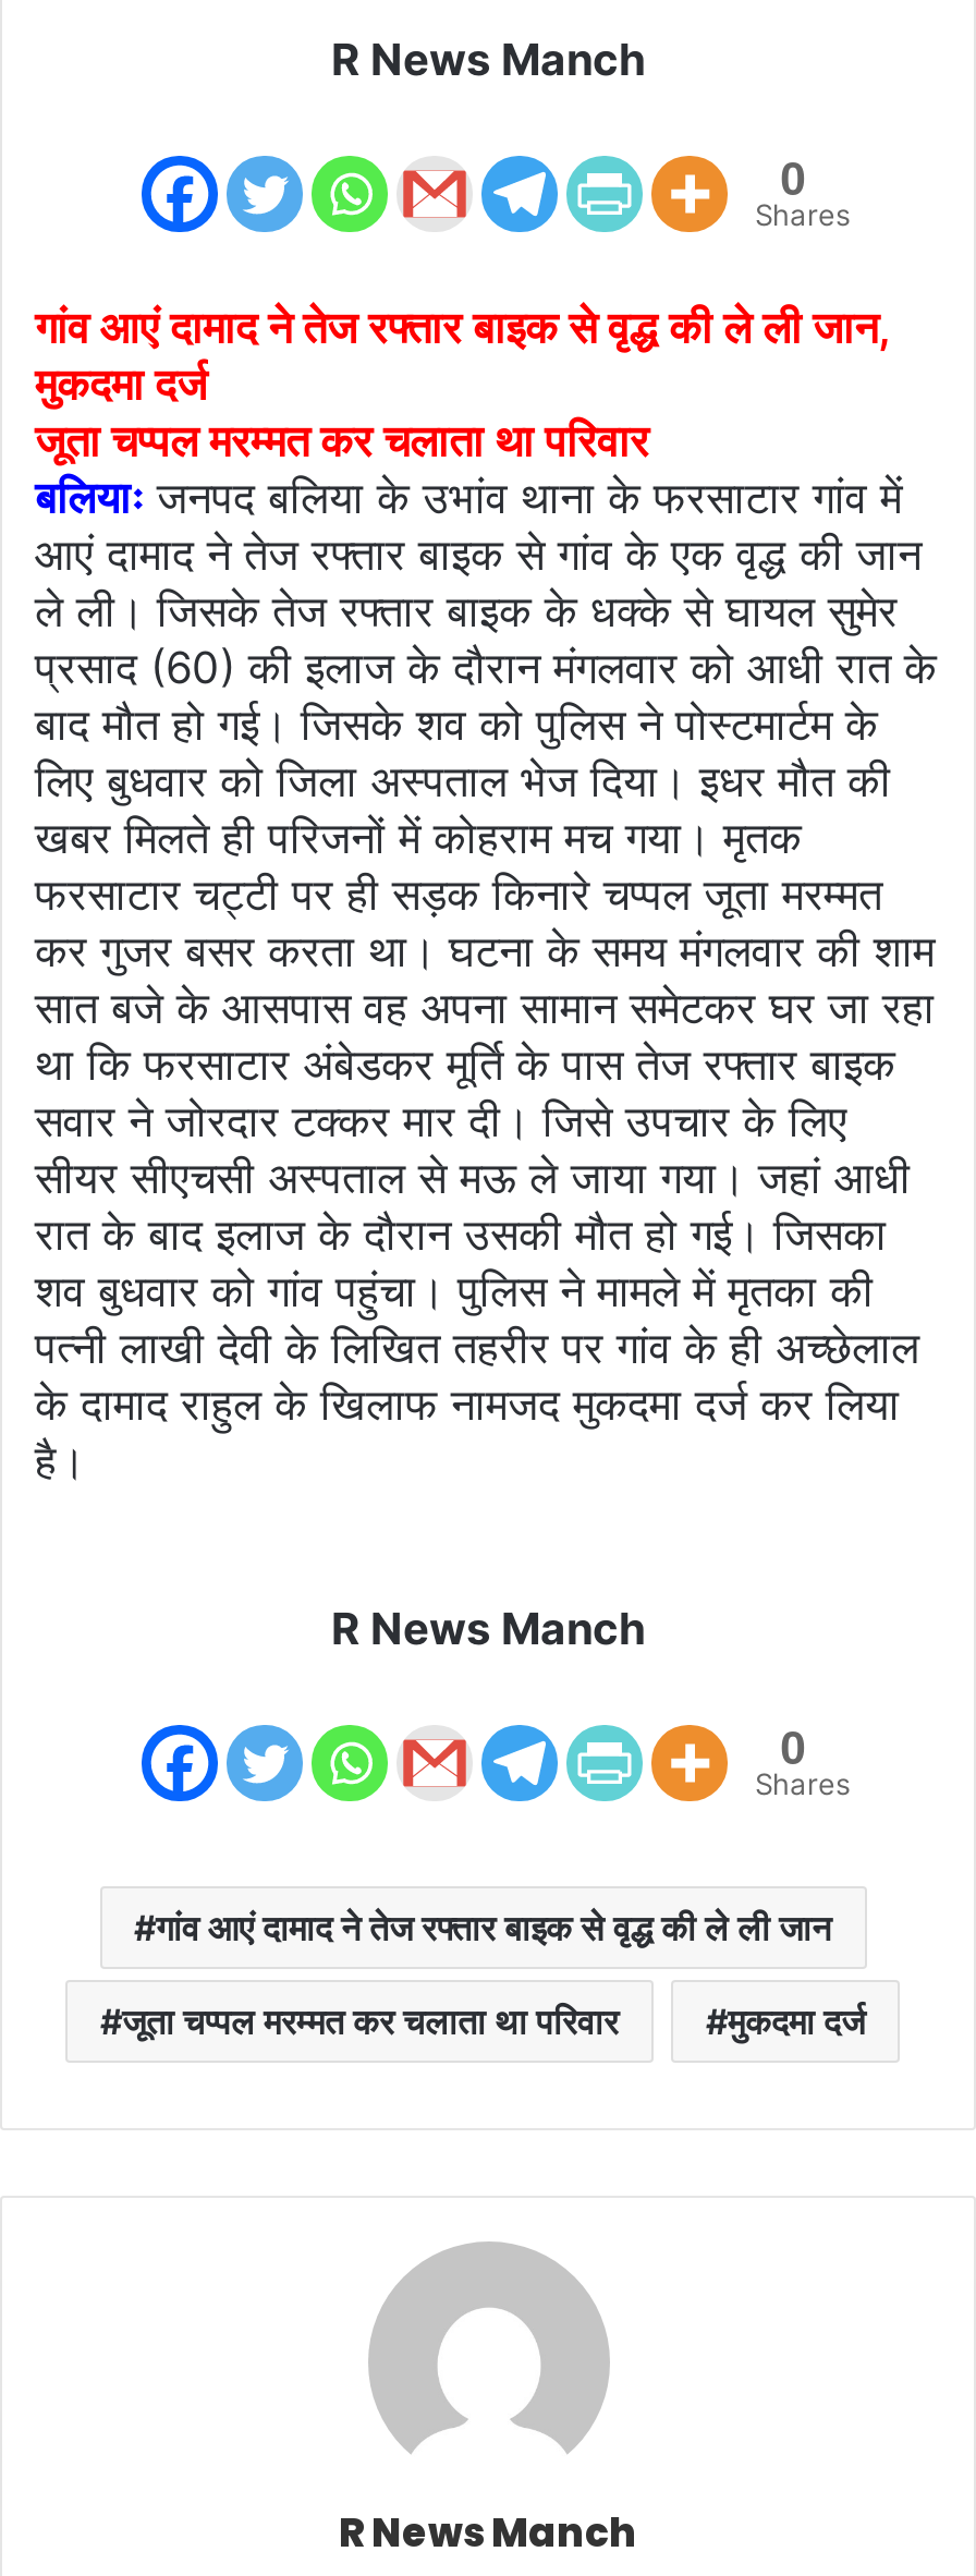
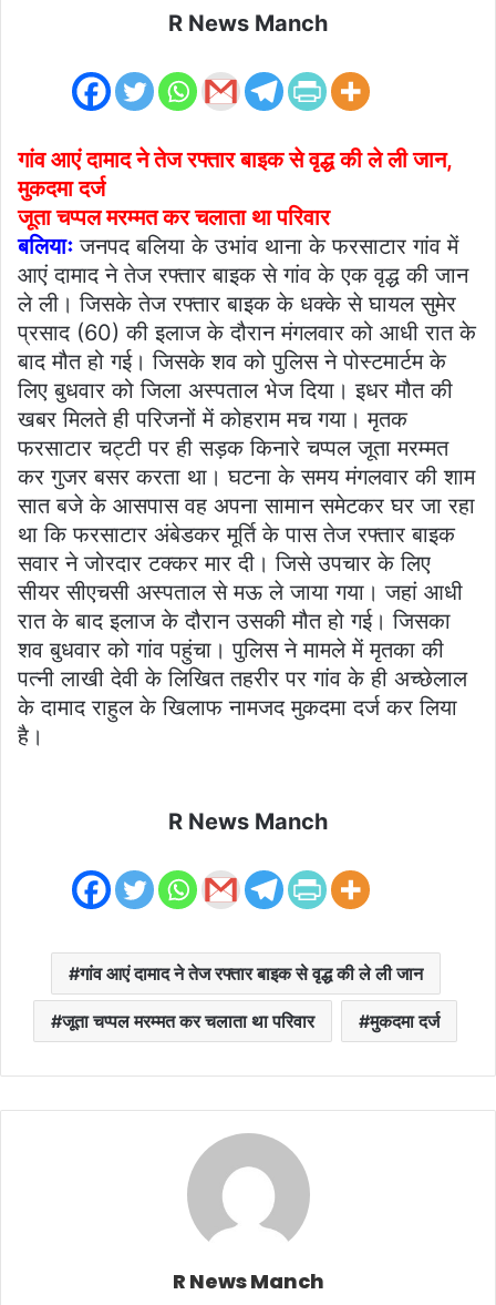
- 0
- Shares

- 0
- Shares
